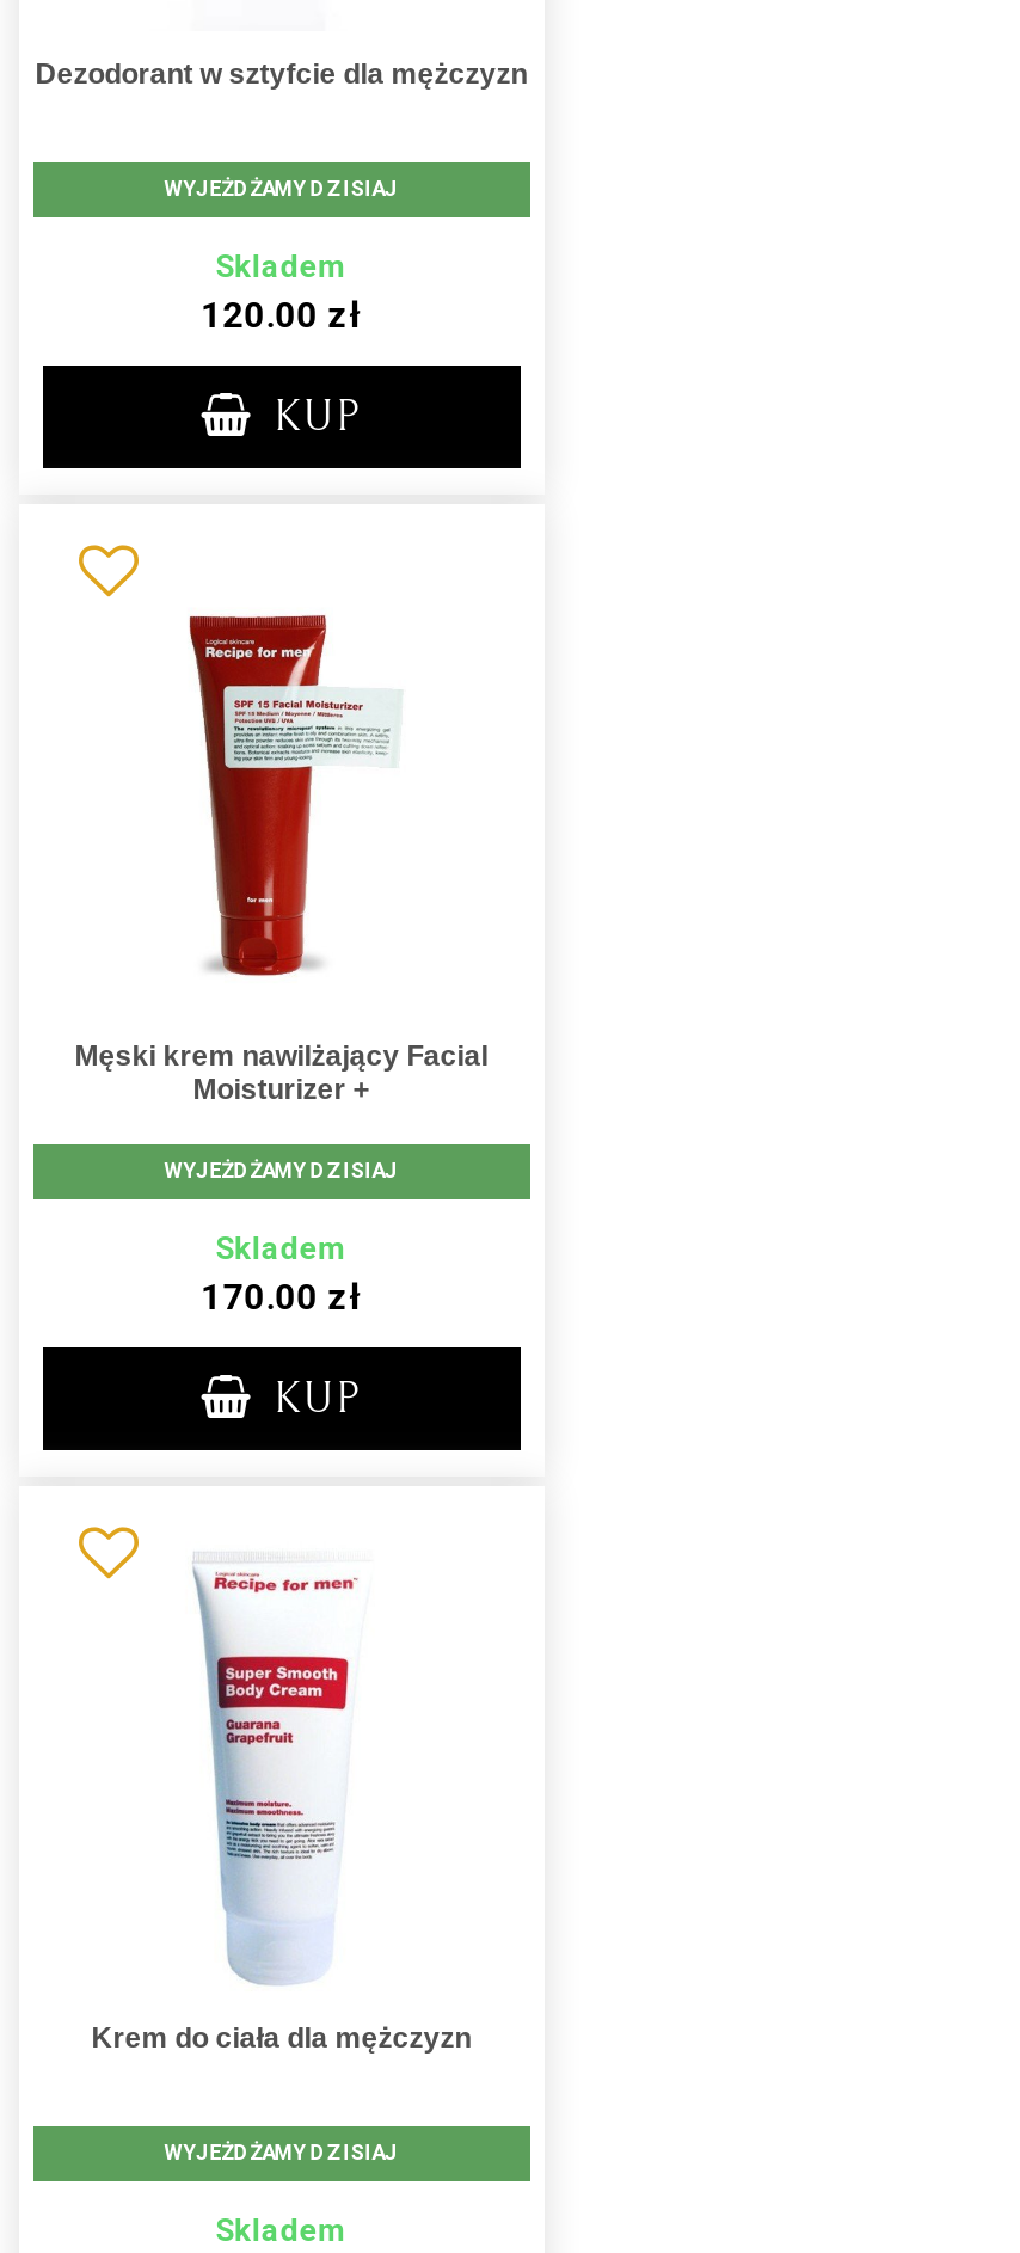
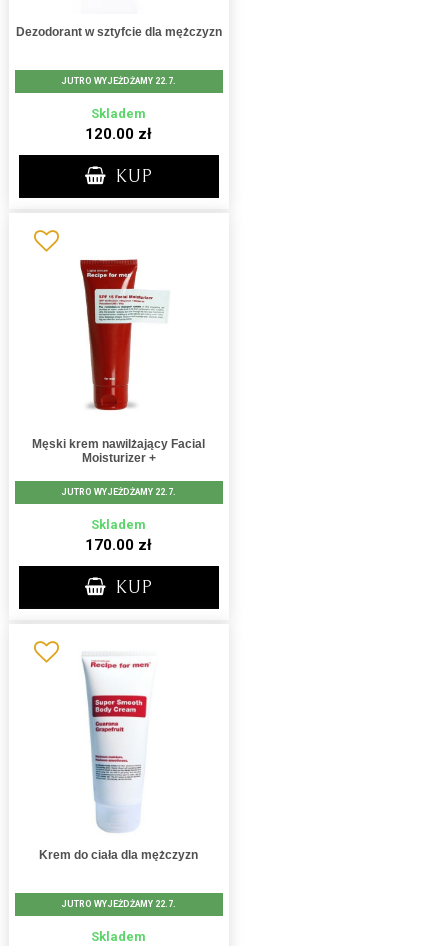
- WYJEŻDŻAMY DZISIAJ
+ JUTRO WYJEŻDŻAMY 22.7.

- WYJEŻDŻAMY DZISIAJ
+ JUTRO WYJEŻDŻAMY 22.7.

- WYJEŻDŻAMY DZISIAJ
+ JUTRO WYJEŻDŻAMY 22.7.
